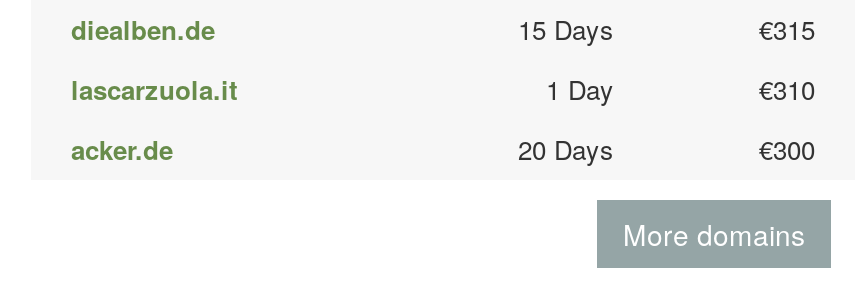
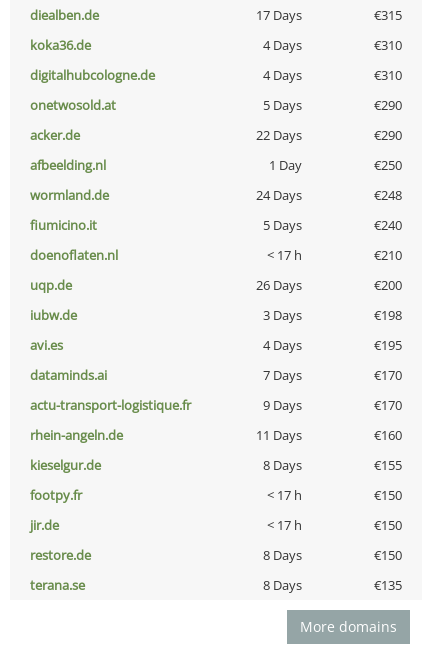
- 15 Days
+ 17 Days

- lascarzuola.it
- 1 Day
+ koka36.de
+ 4 Days

+ digitalhubcologne.de
+ 4 Days
+ €310
+ onetwosold.at
+ 5 Days
+ €290

- 20 Days
- €300
+ 22 Days
+ €290
+ afbeelding.nl
+ 1 Day
+ €250
+ wormland.de
+ 24 Days
+ €248
+ fiumicino.it
+ 5 Days
+ €240
+ doenoflaten.nl
+ < 17 h
+ €210
+ uqp.de
+ 26 Days
+ €200
+ iubw.de
+ 3 Days
+ €198
+ avi.es
+ 4 Days
+ €195
+ dataminds.ai
+ 7 Days
+ €170
+ actu-transport-logistique.fr
+ 9 Days
+ €170
+ rhein-angeln.de
+ 11 Days
+ €160
+ kieselgur.de
+ 8 Days
+ €155
+ footpy.fr
+ < 17 h
+ €150
+ jir.de
+ < 17 h
+ €150
+ restore.de
+ 8 Days
+ €150
+ terana.se
+ 8 Days
+ €135
